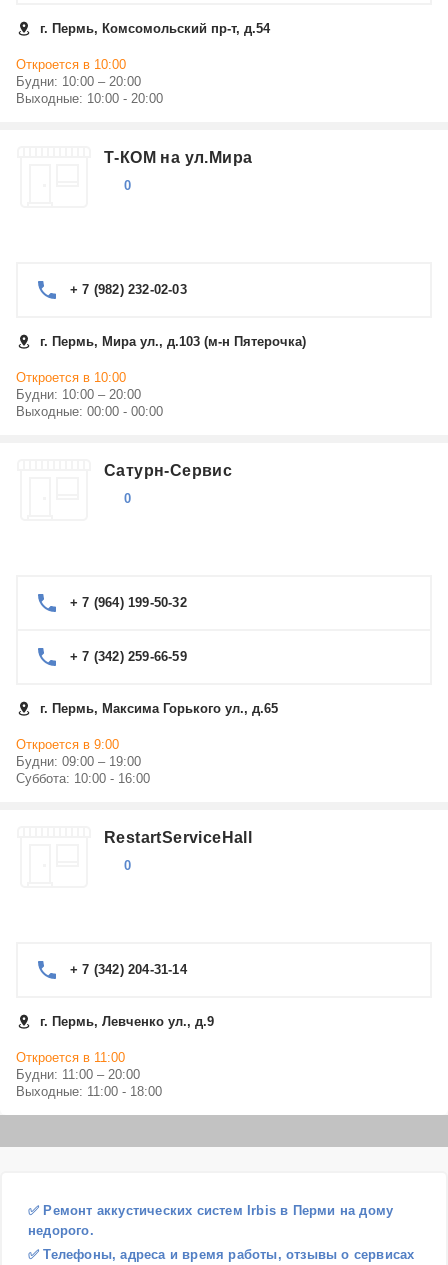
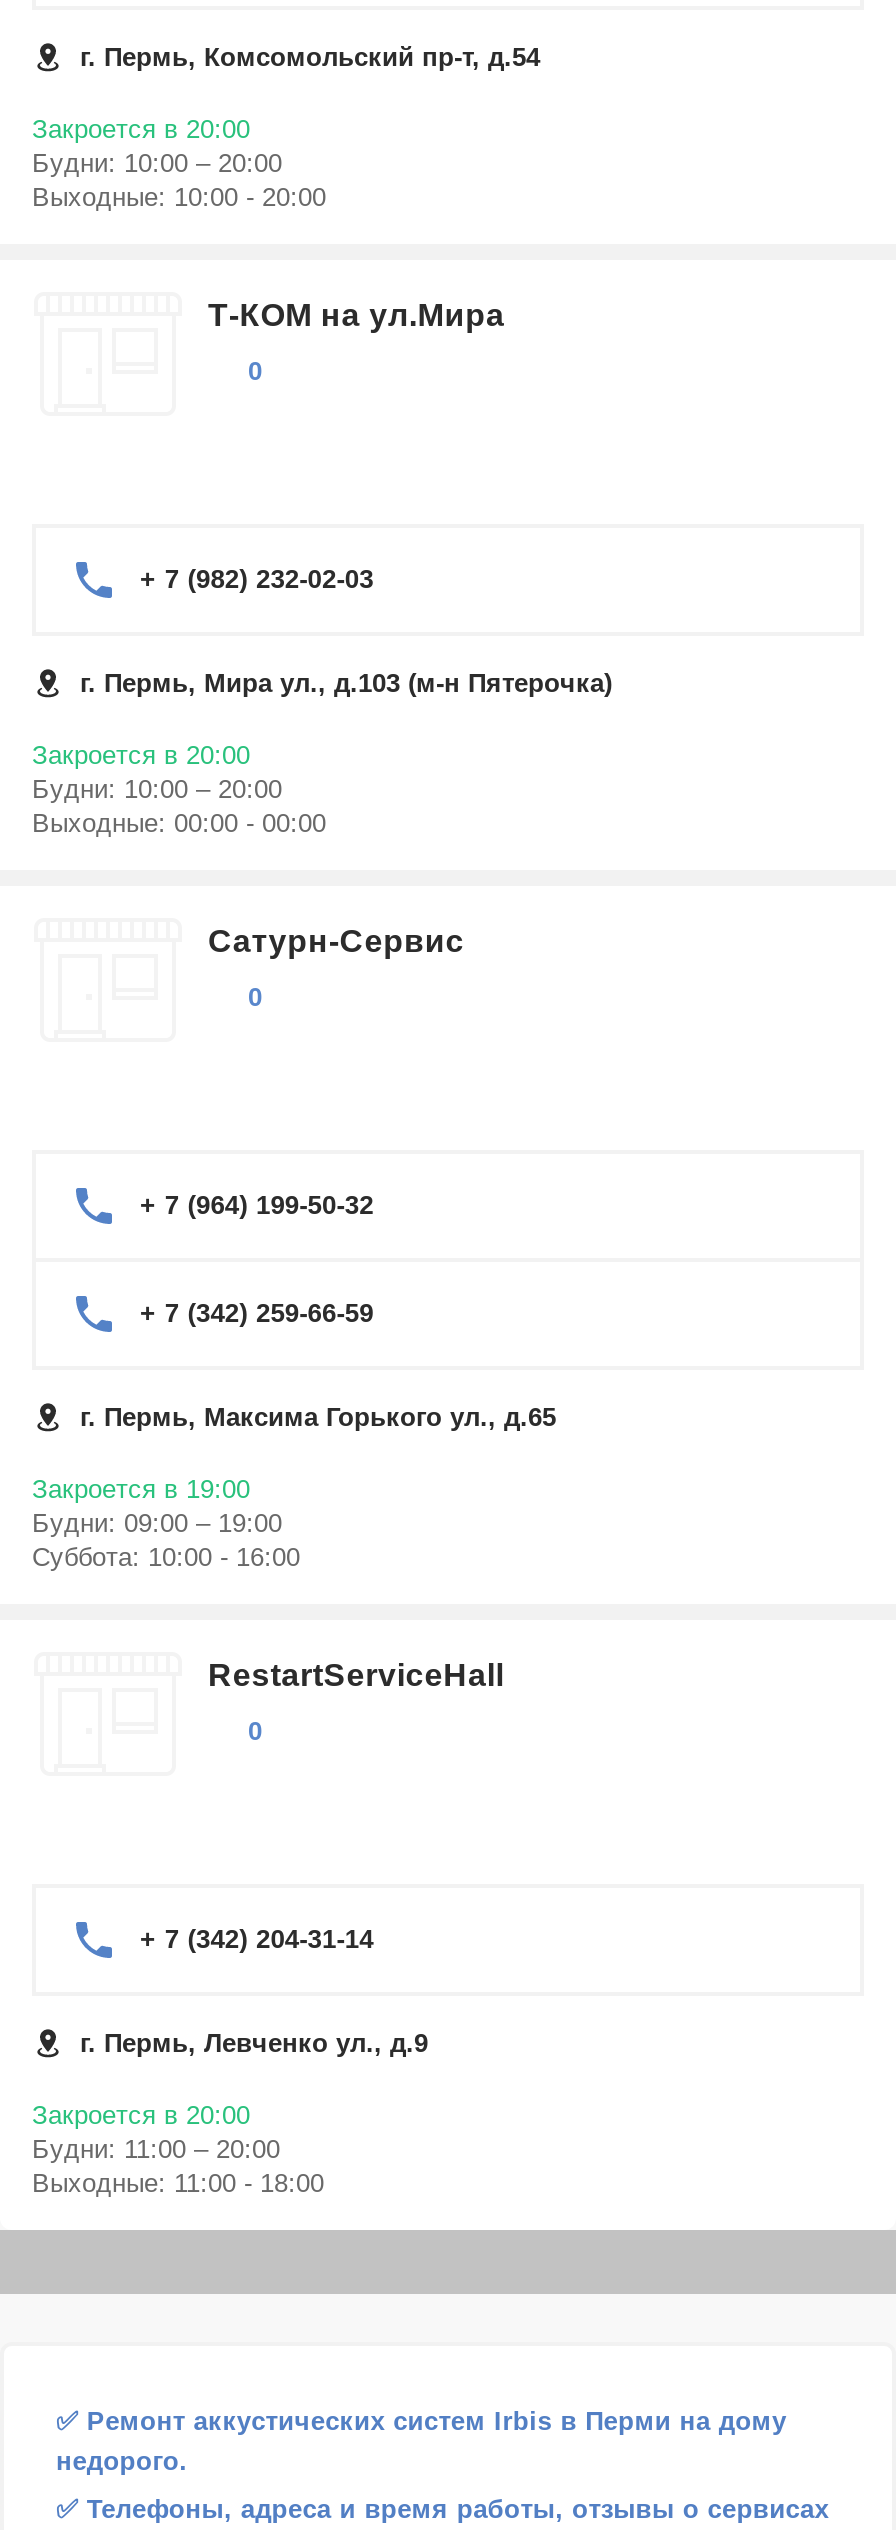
- Откроется в 10:00
+ Закроется в 20:00

- Откроется в 10:00
+ Закроется в 20:00

- Откроется в 9:00
+ Закроется в 19:00

- Откроется в 11:00
+ Закроется в 20:00
